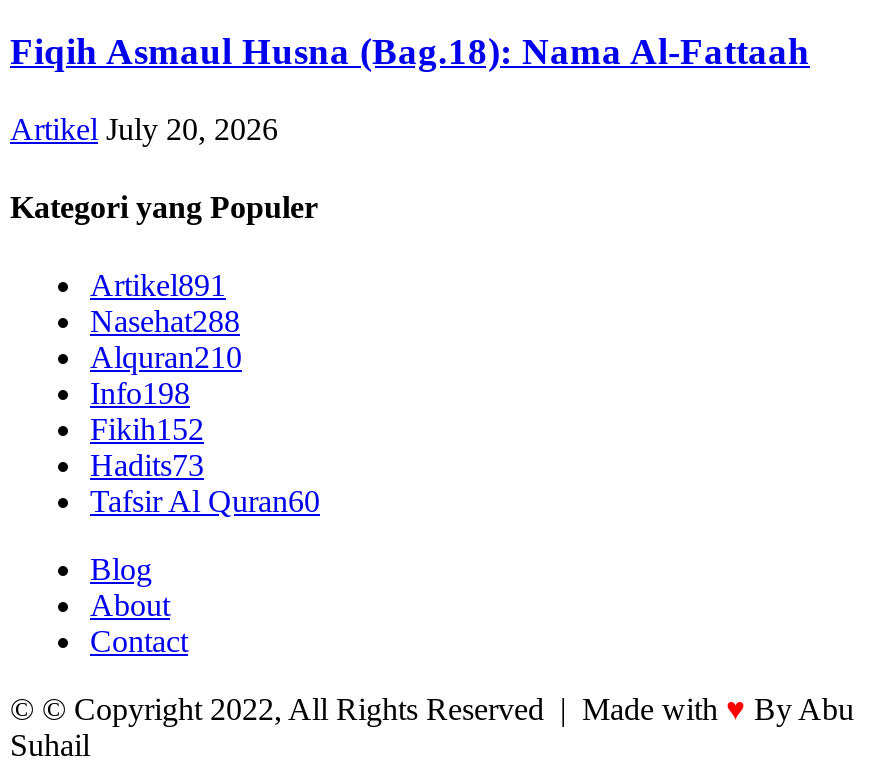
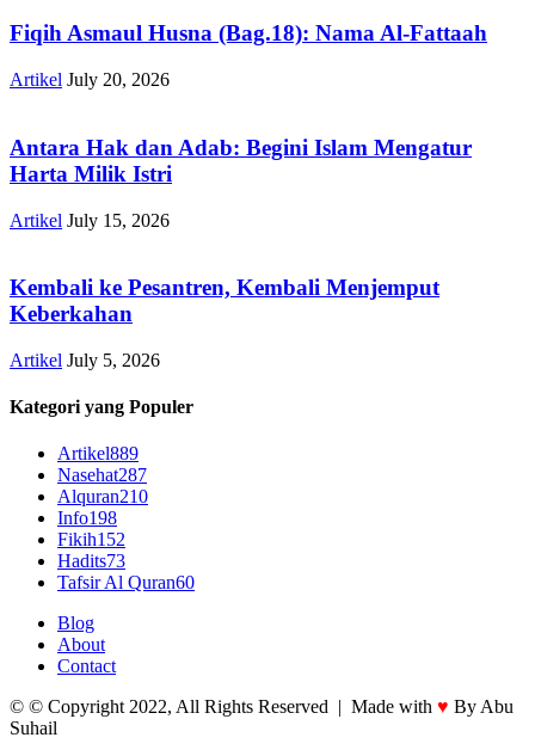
+ Antara Hak dan Adab: Begini Islam Mengatur
+ Harta Milik Istri
+ Artikel July 15, 2026
+ Kembali ke Pesantren, Kembali Menjemput
+ Keberkahan
+ Artikel July 5, 2026

- Artikel891
+ Artikel889

- Nasehat288
+ Nasehat287
